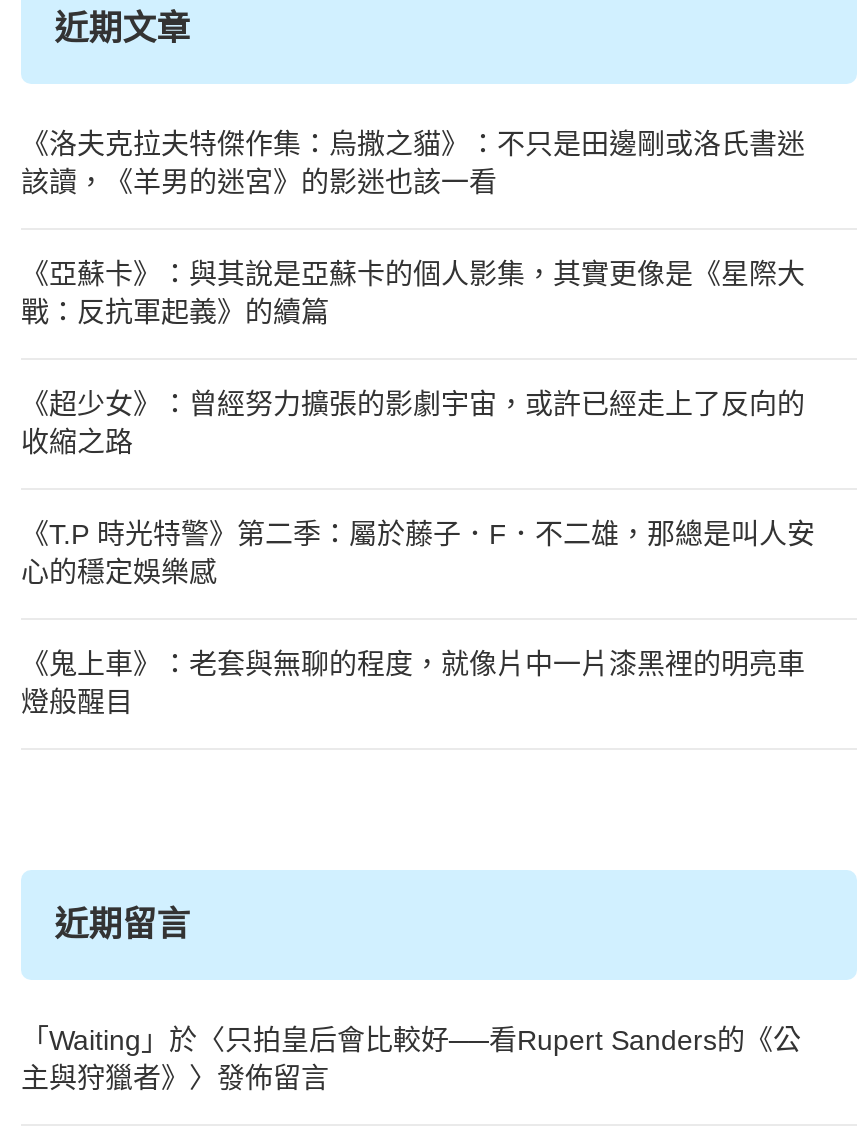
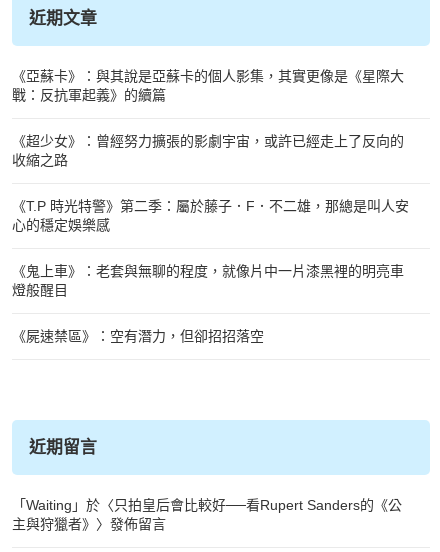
- 《洛夫克拉夫特傑作集：烏撒之貓》：不只是田邊剛或洛氏書迷
- 該讀，《羊男的迷宮》的影迷也該一看

moved up: 《亞蘇卡》：與其說是亞蘇卡的個人影集，其實更像是《星際大 | 戰：反抗軍起義》的續篇 | 《超少女》：曾經努力擴張的影劇宇宙，或許已經走上了反向的 | 收縮之路 | 《T.P 時光特警》第二季：屬於藤子．F．不二雄，那總是叫人安 | 心的穩定娛樂感 | 《鬼上車》：老套與無聊的程度，就像片中一片漆黑裡的明亮車 | 燈般醒目

+ 《屍速禁區》：空有潛力，但卻招招落空
